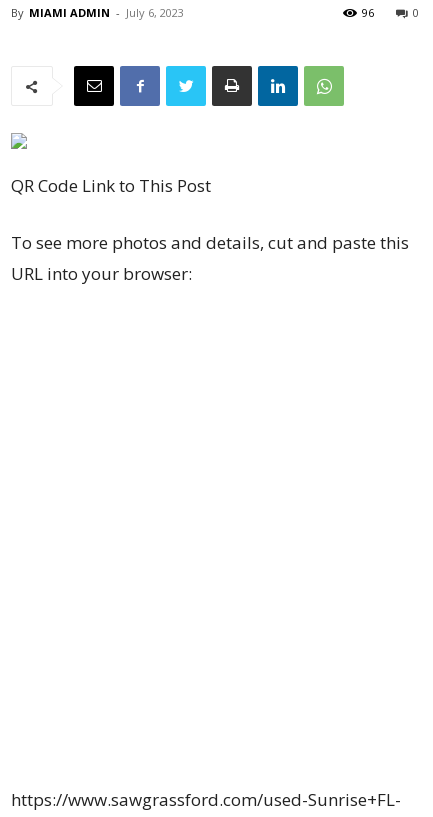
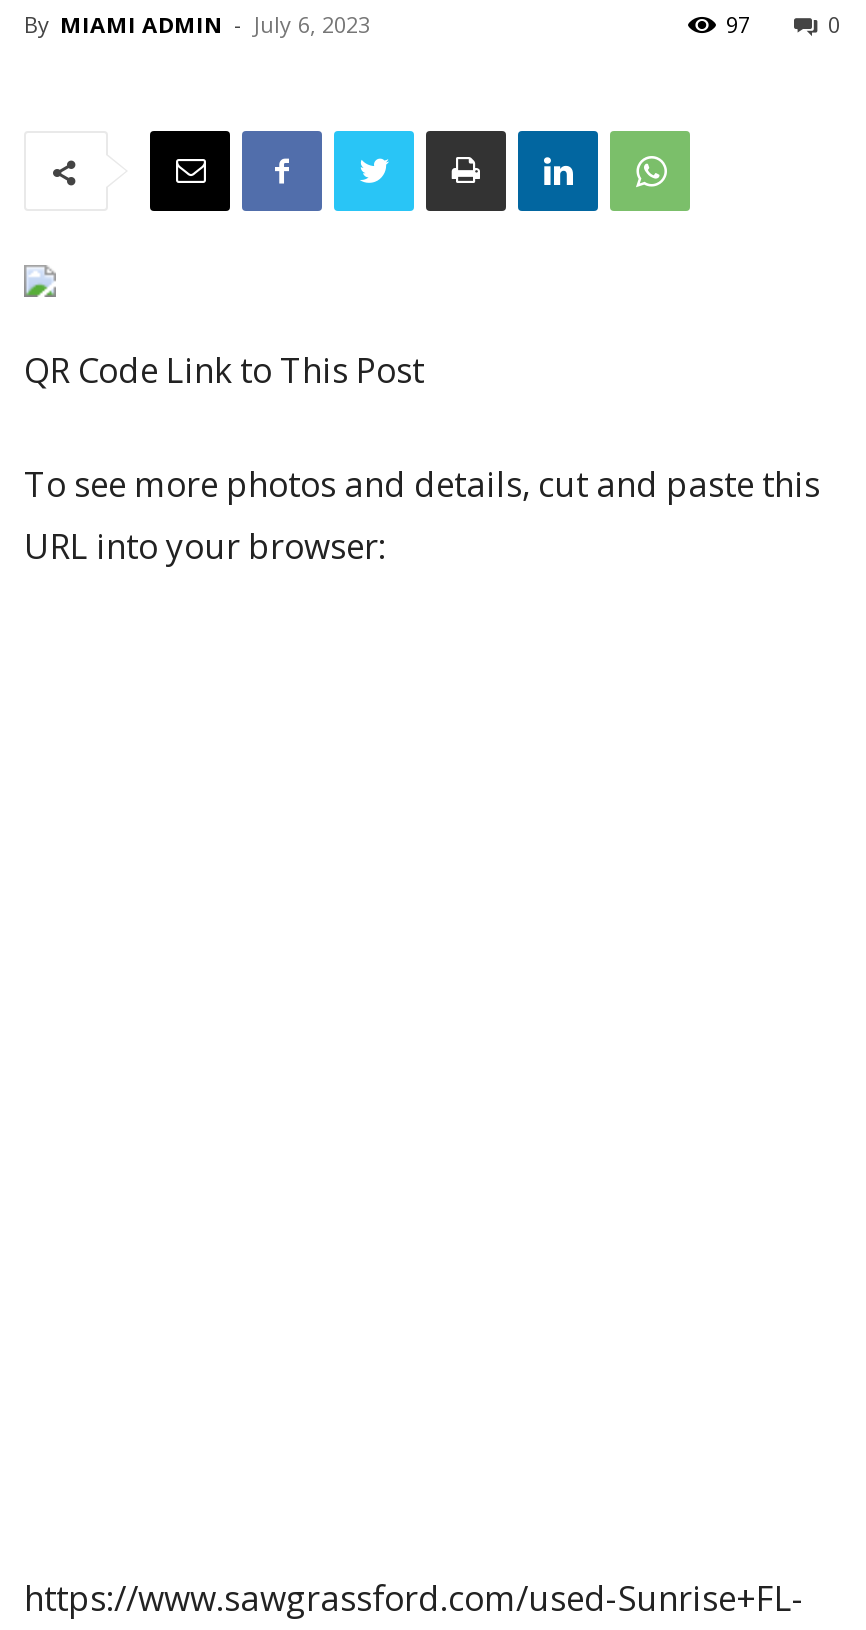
- 96
+ 97
